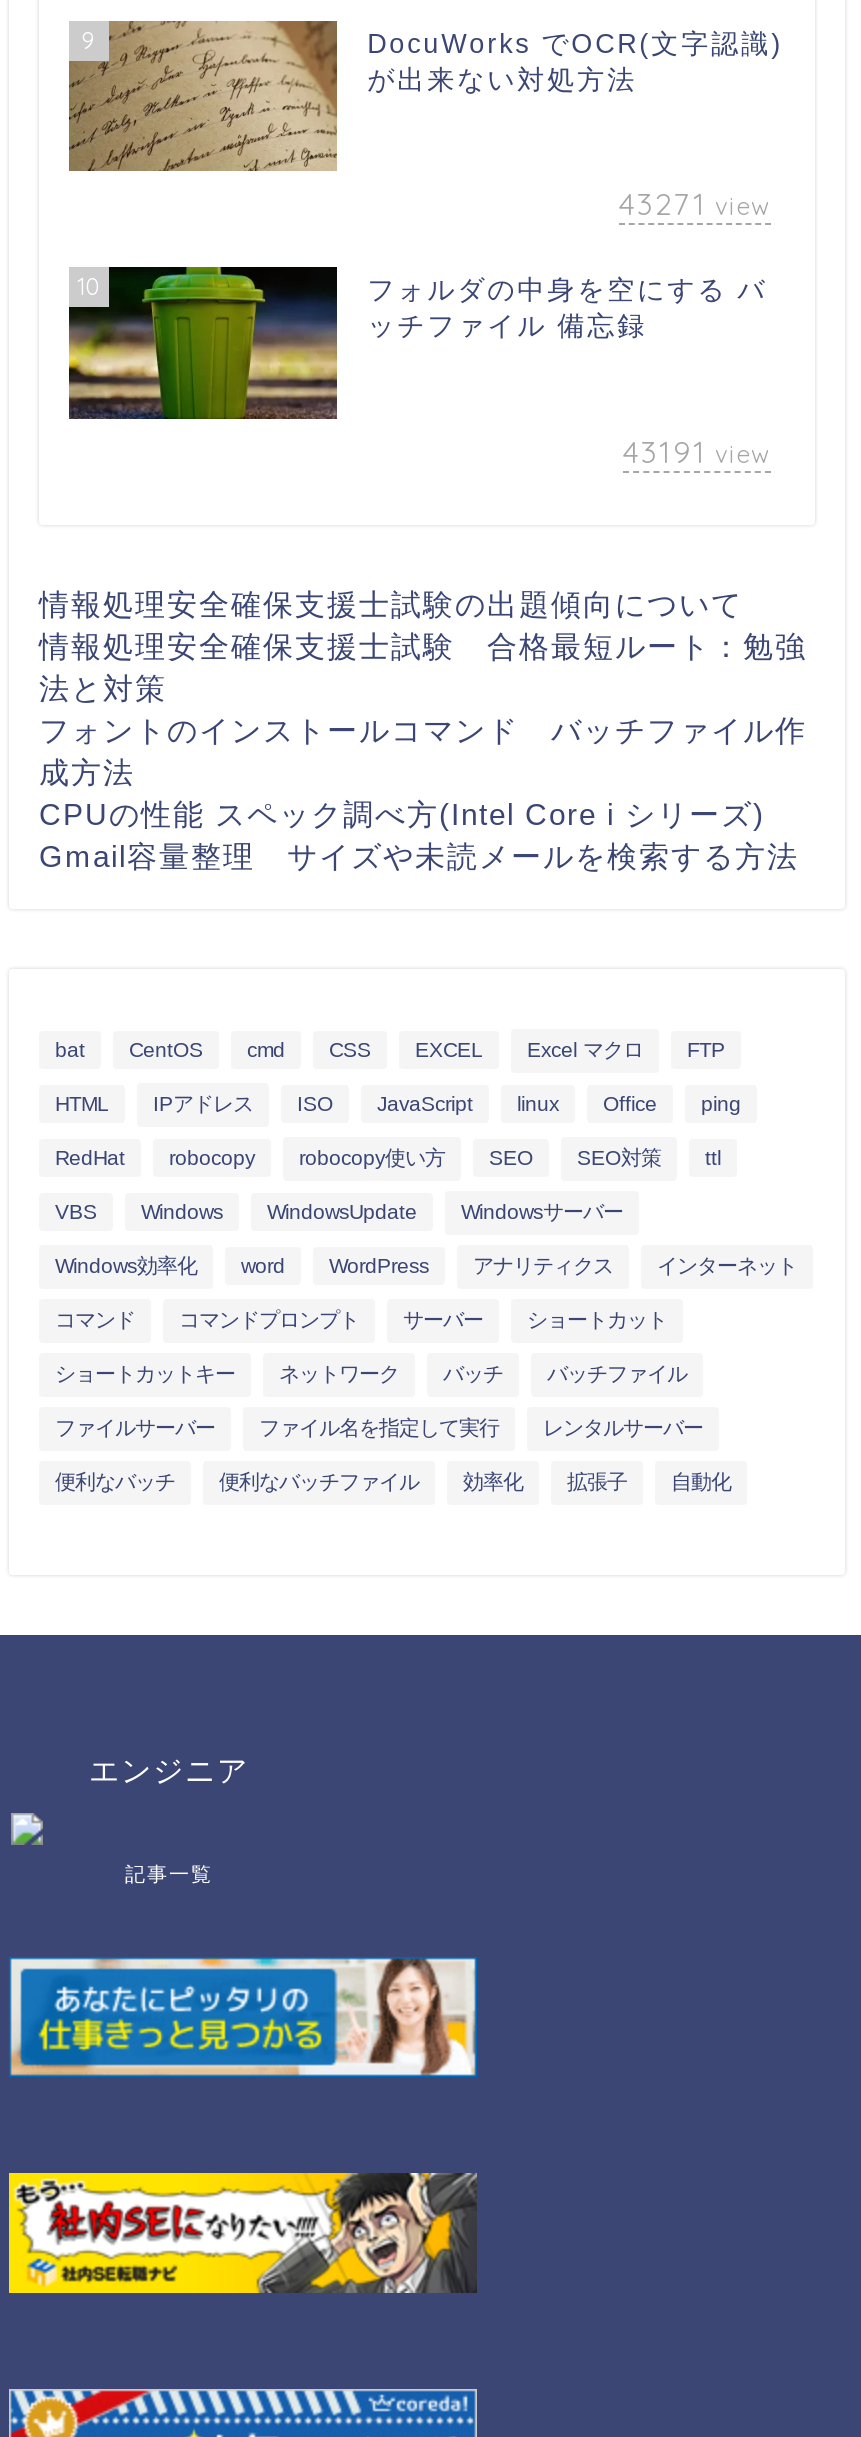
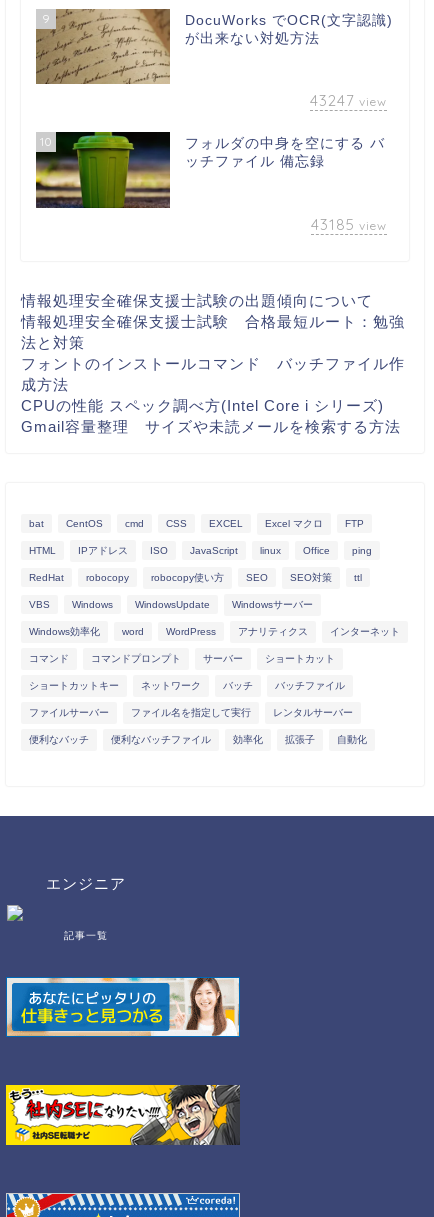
- 43271 view
+ 43247 view

- 43191 view
+ 43185 view
